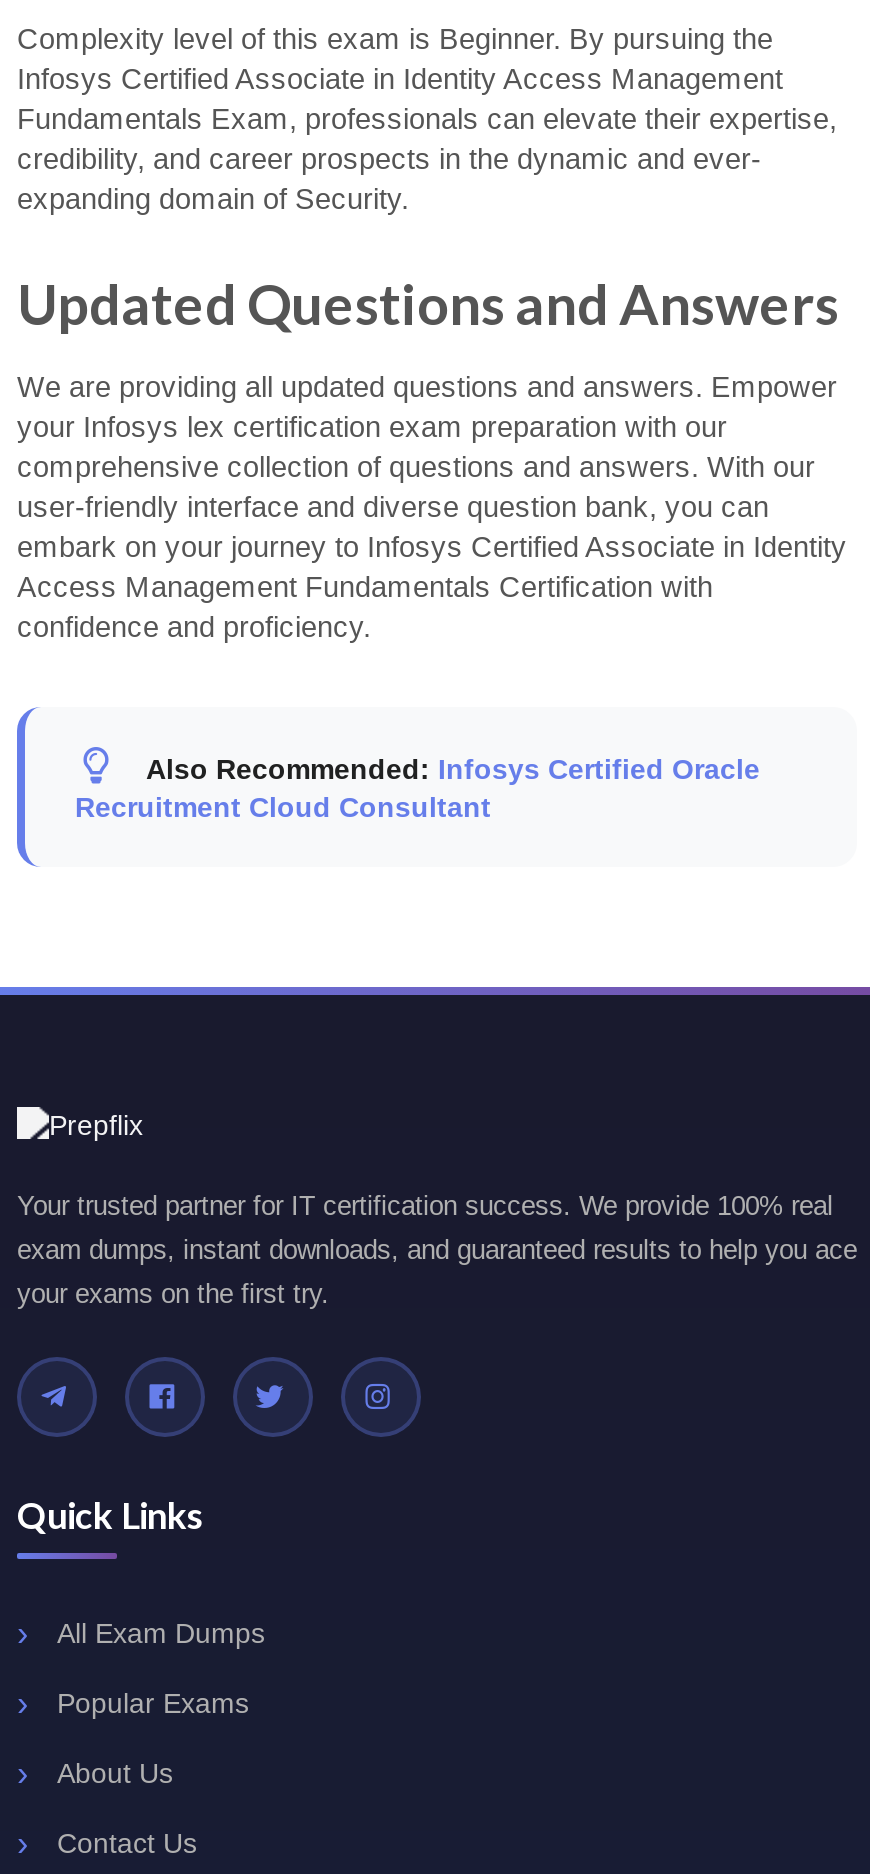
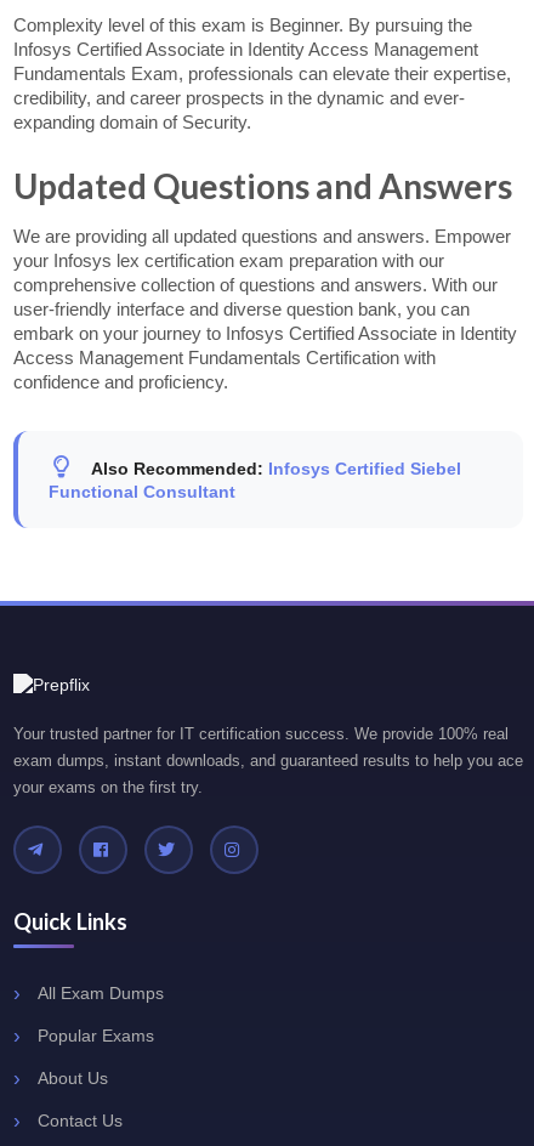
- Also Recommended: Infosys Certified Oracle
- Recruitment Cloud Consultant
+ Also Recommended: Infosys Certified Siebel
+ Functional Consultant
